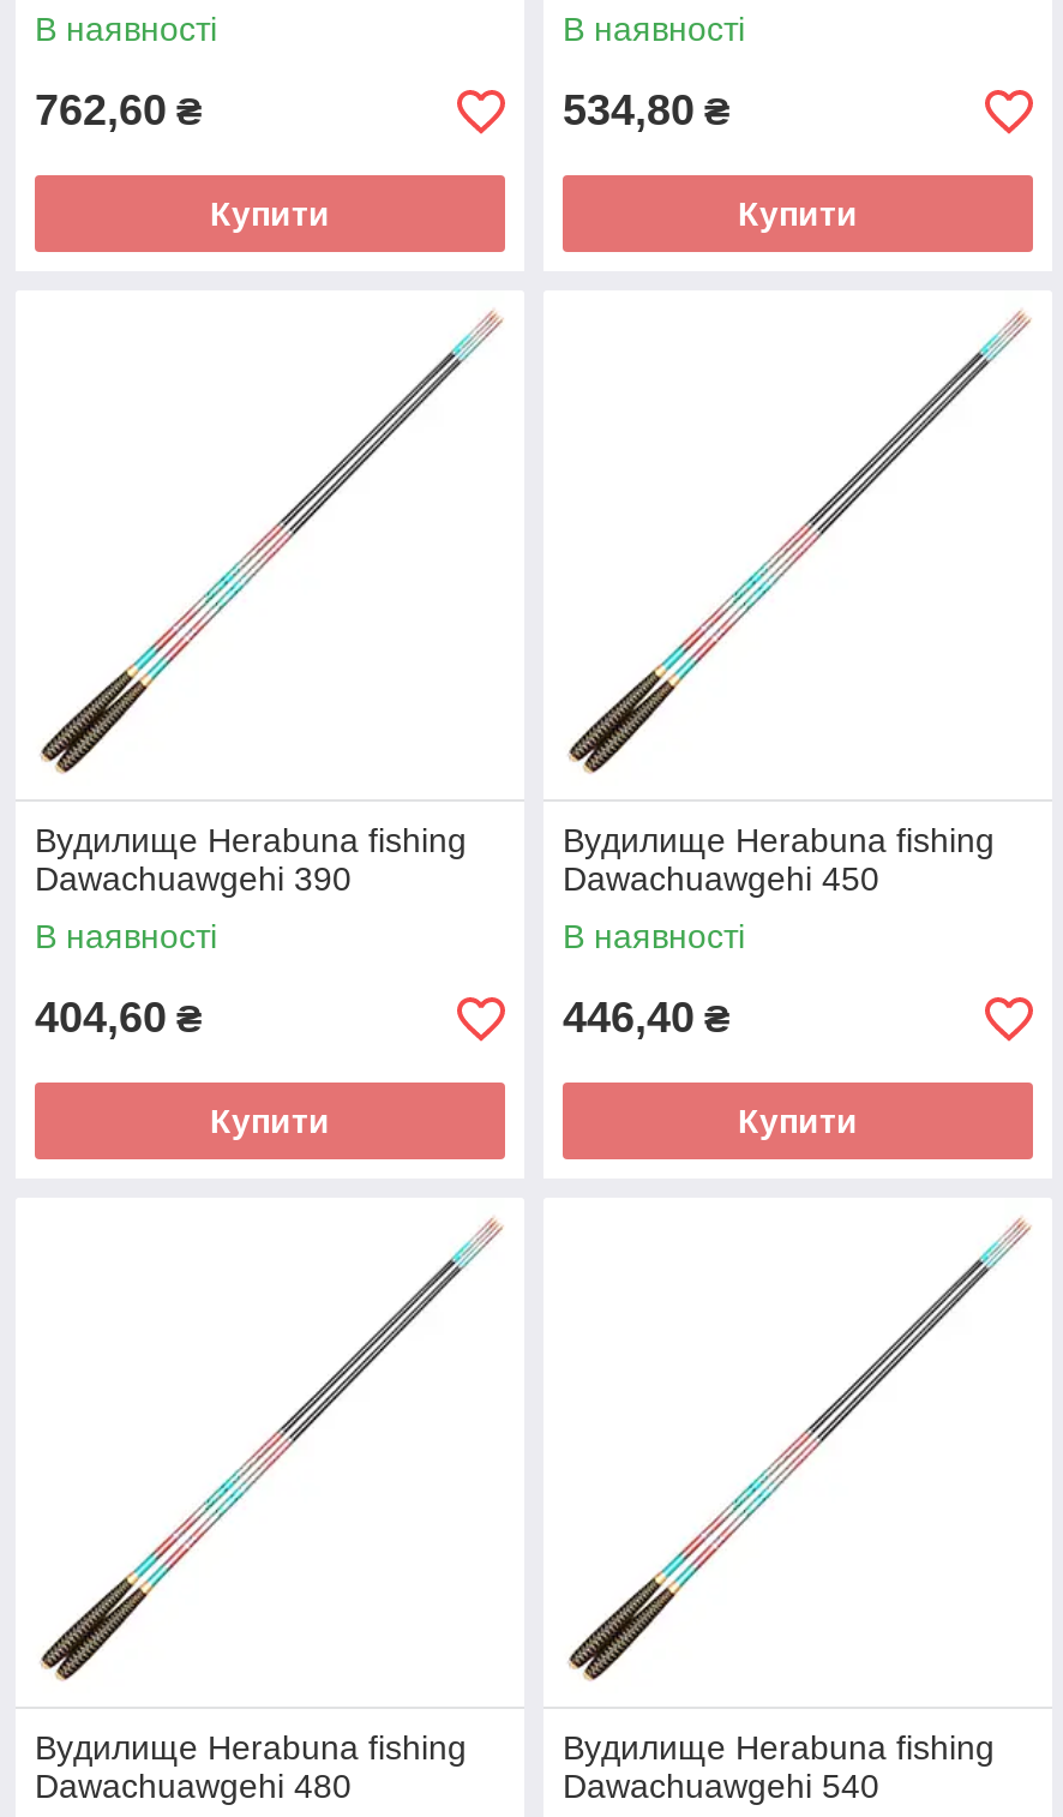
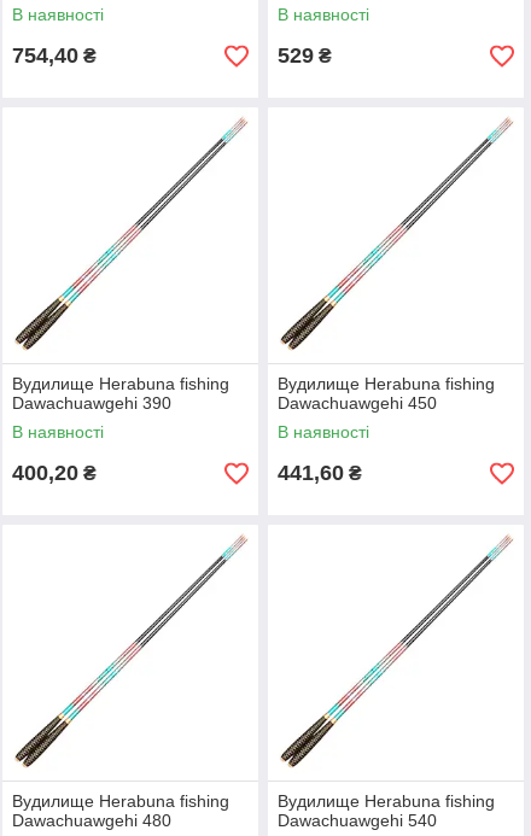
- 762,60 ₴
- Купити
+ 754,40 ₴

- 534,80 ₴
- Купити
+ 529 ₴

- 404,60 ₴
- Купити
+ 400,20 ₴

- 446,40 ₴
- Купити
+ 441,60 ₴
